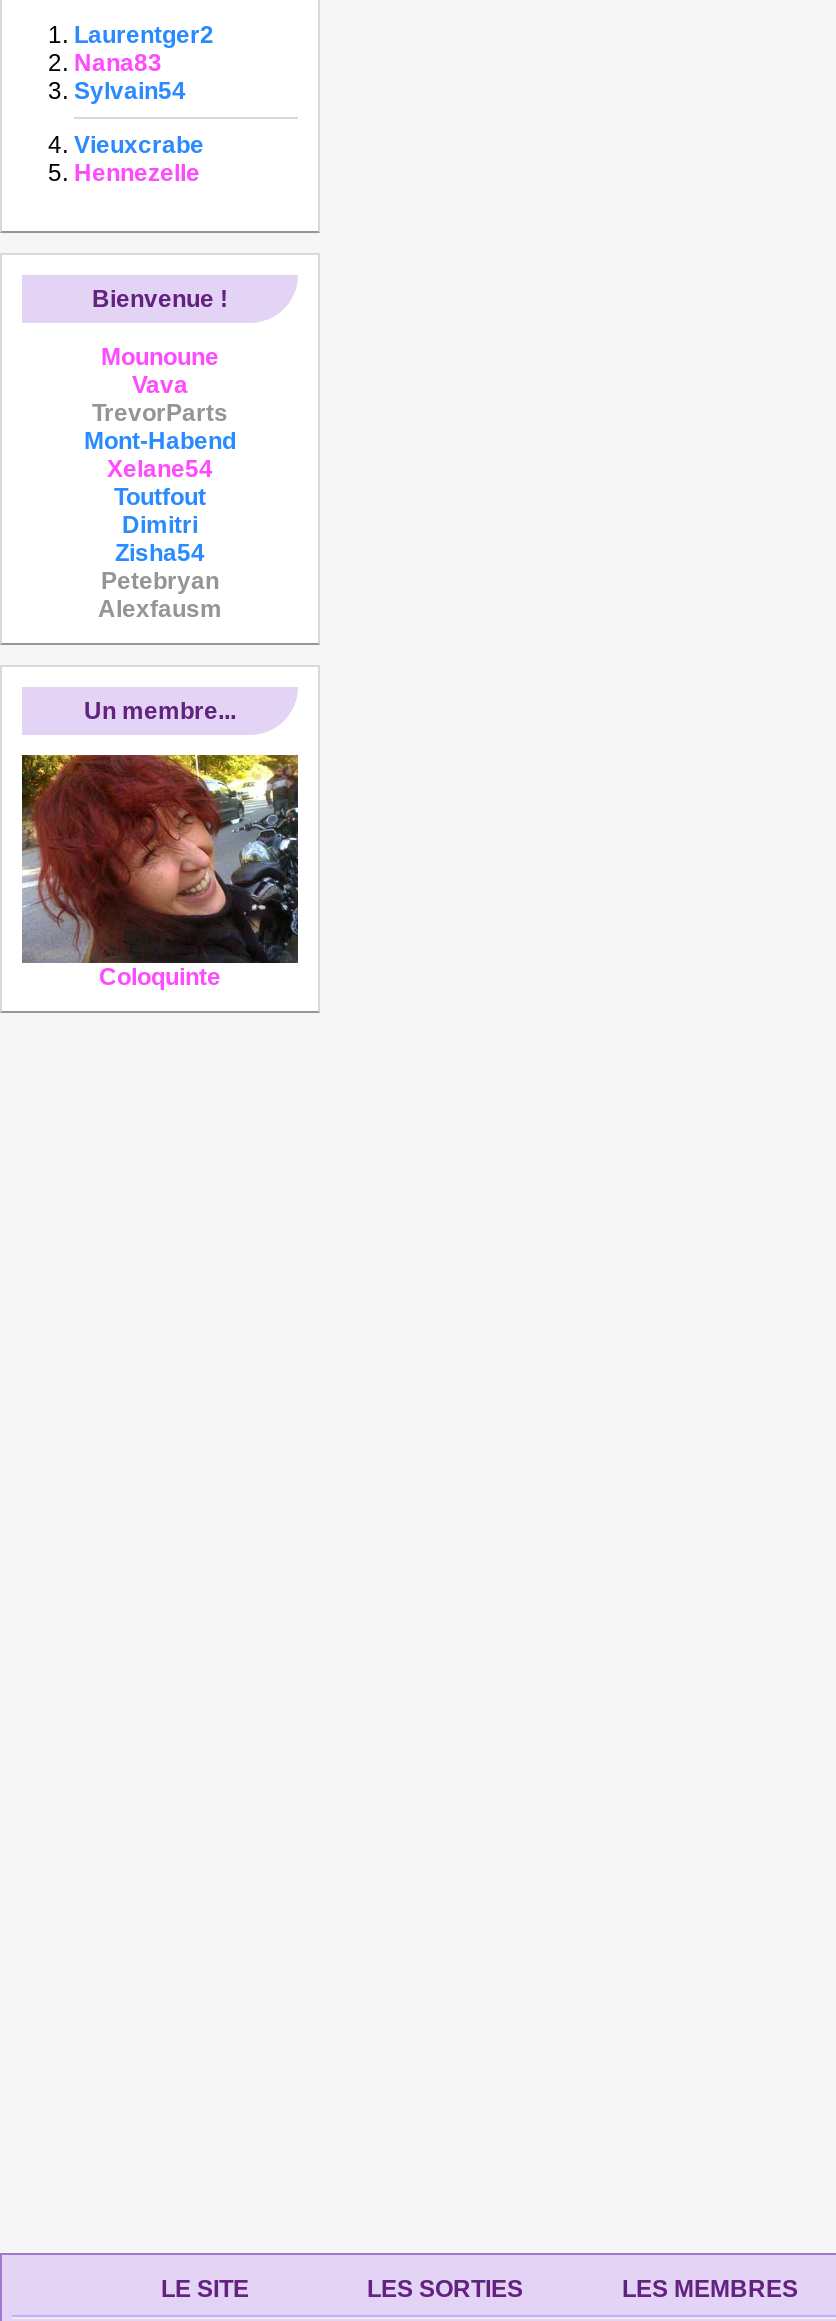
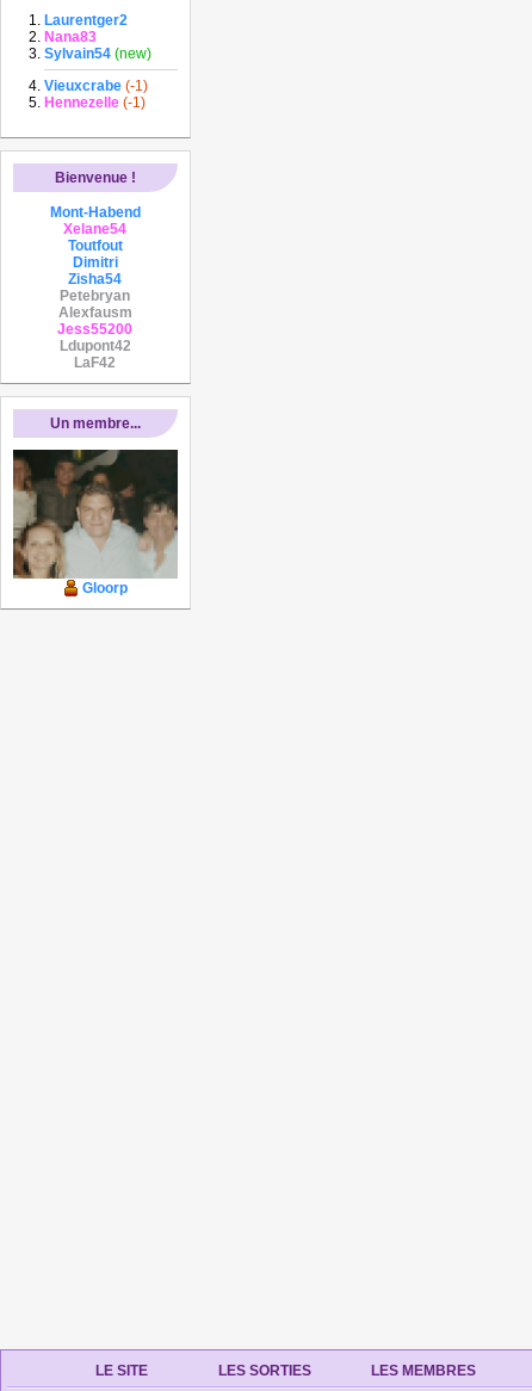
- Sylvain54
+ Sylvain54 (new)

- Vieuxcrabe
- Hennezelle
+ Vieuxcrabe (-1)
+ Hennezelle (-1)

- Mounoune
- Vava
- TrevorParts

moved up: Mont-Habend | Xelane54 | Toutfout | Dimitri | Zisha54 | Petebryan | Alexfausm

+ Jess55200
+ Ldupont42
+ LaF42

- [image]
- Coloquinte
+ [image]
+ Gloorp
